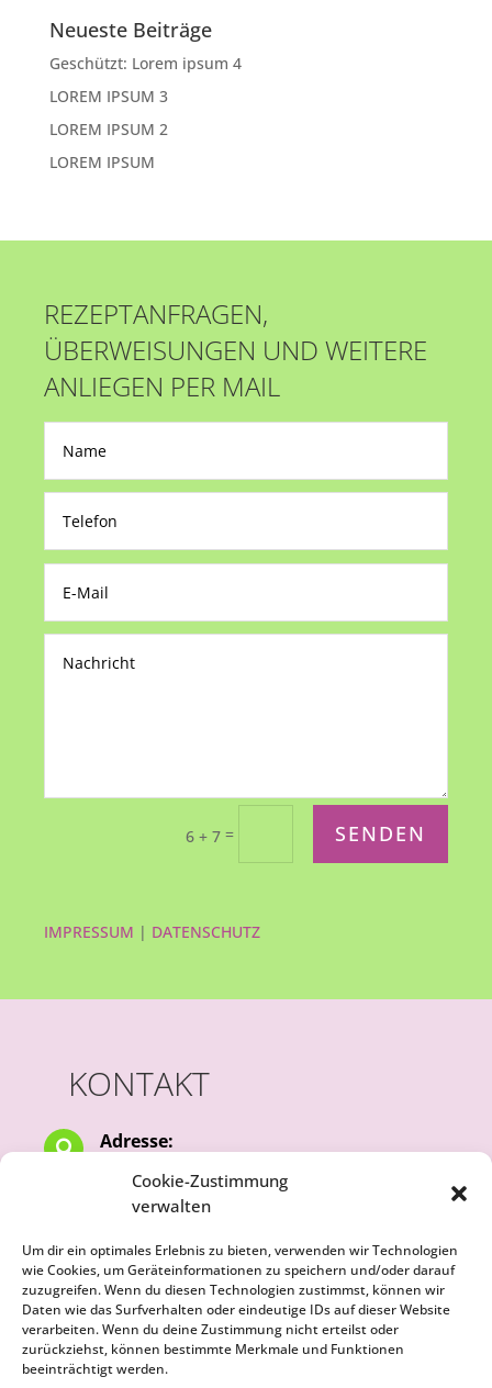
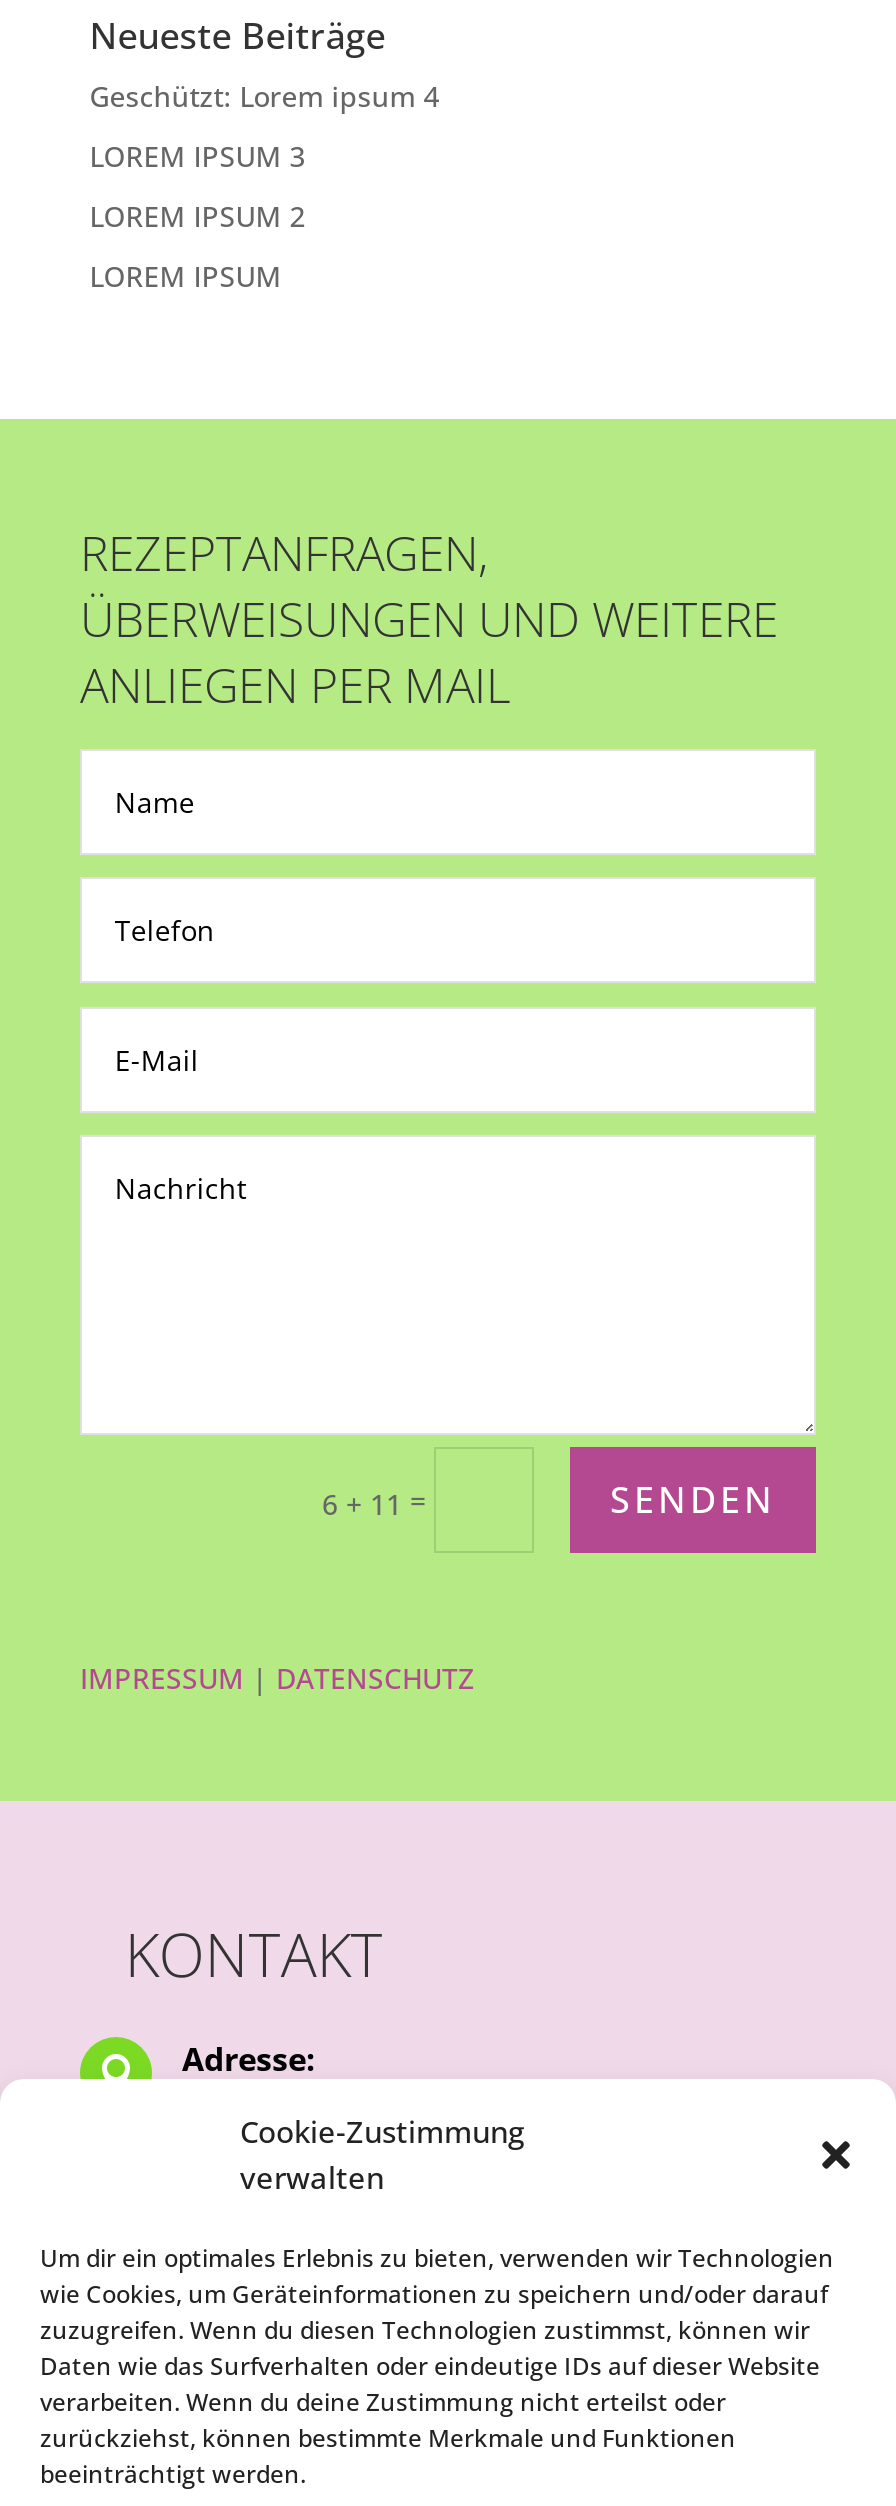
- 6 + 7 =
+ 6 + 11 =
